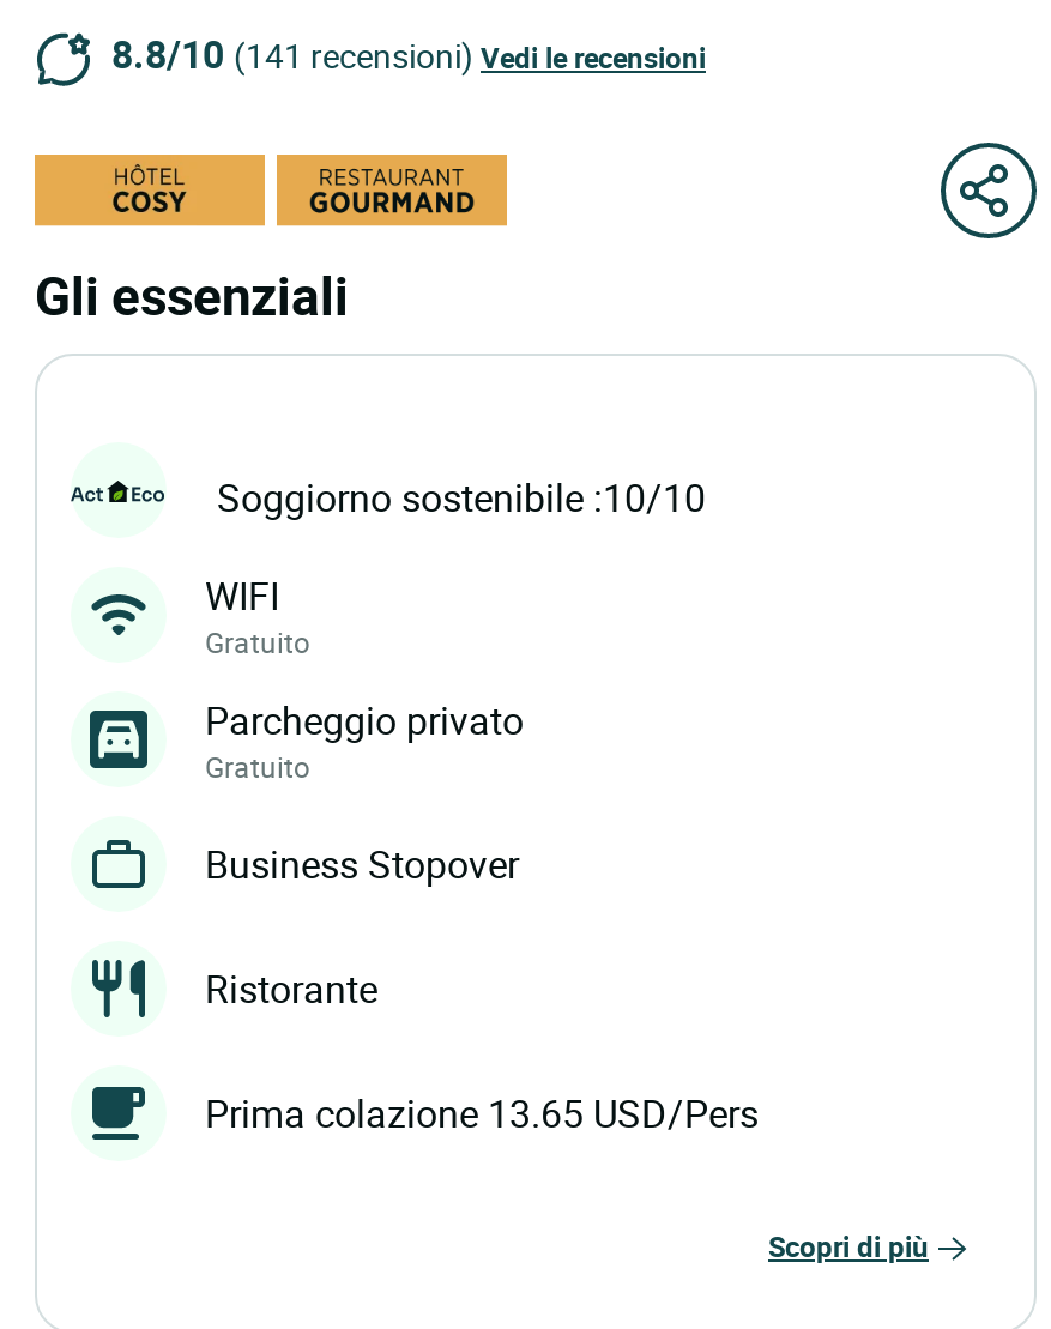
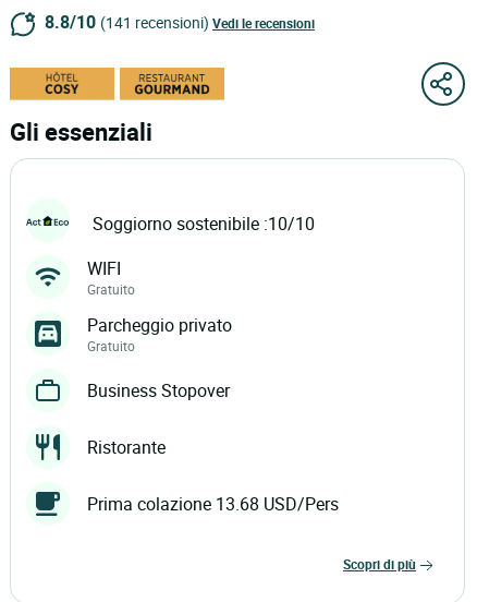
- Prima colazione 13.65 USD/Pers
+ Prima colazione 13.68 USD/Pers
